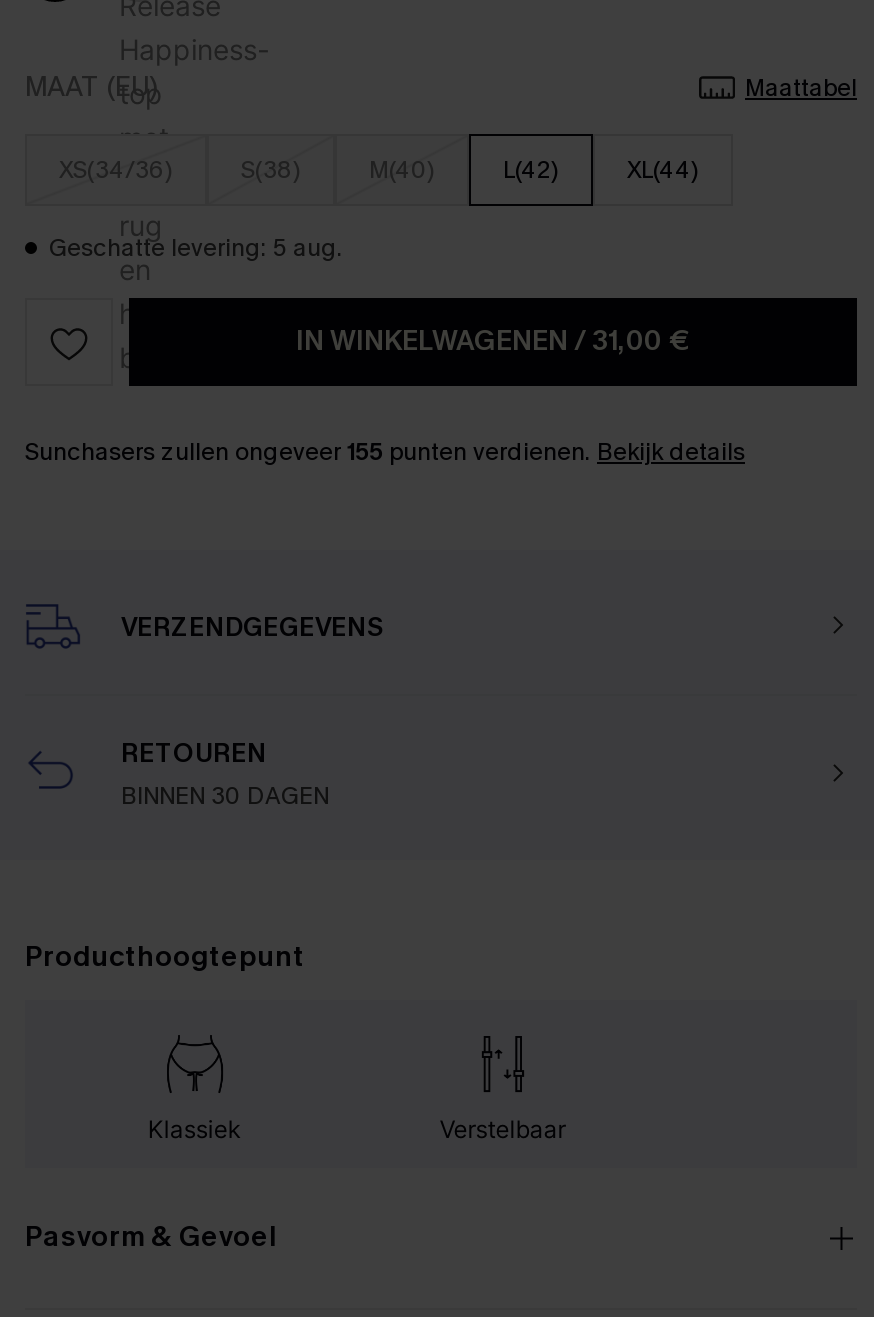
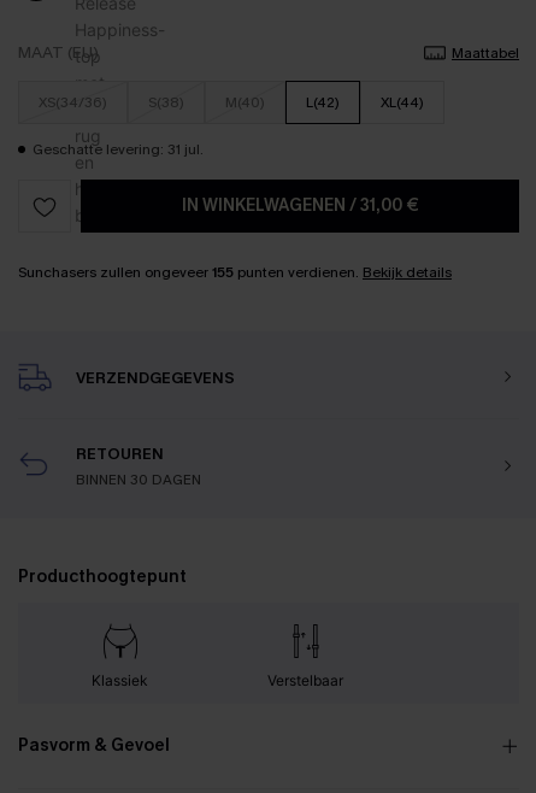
- Geschatte levering: 5 aug.
+ Geschatte levering: 31 jul.
